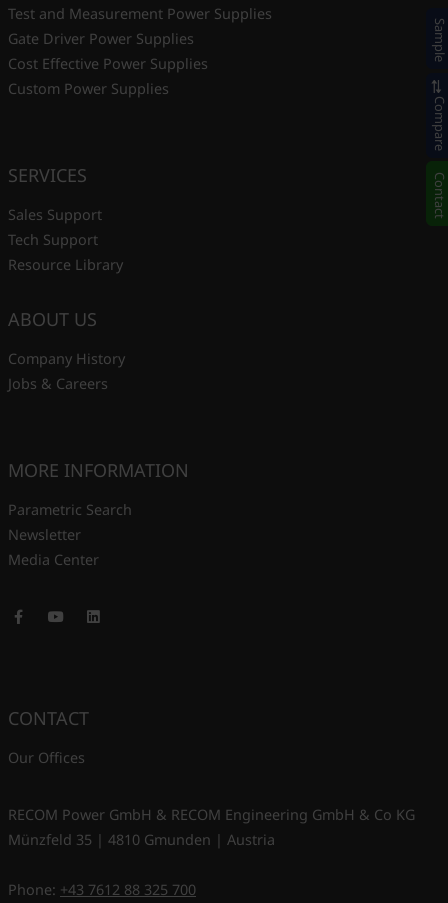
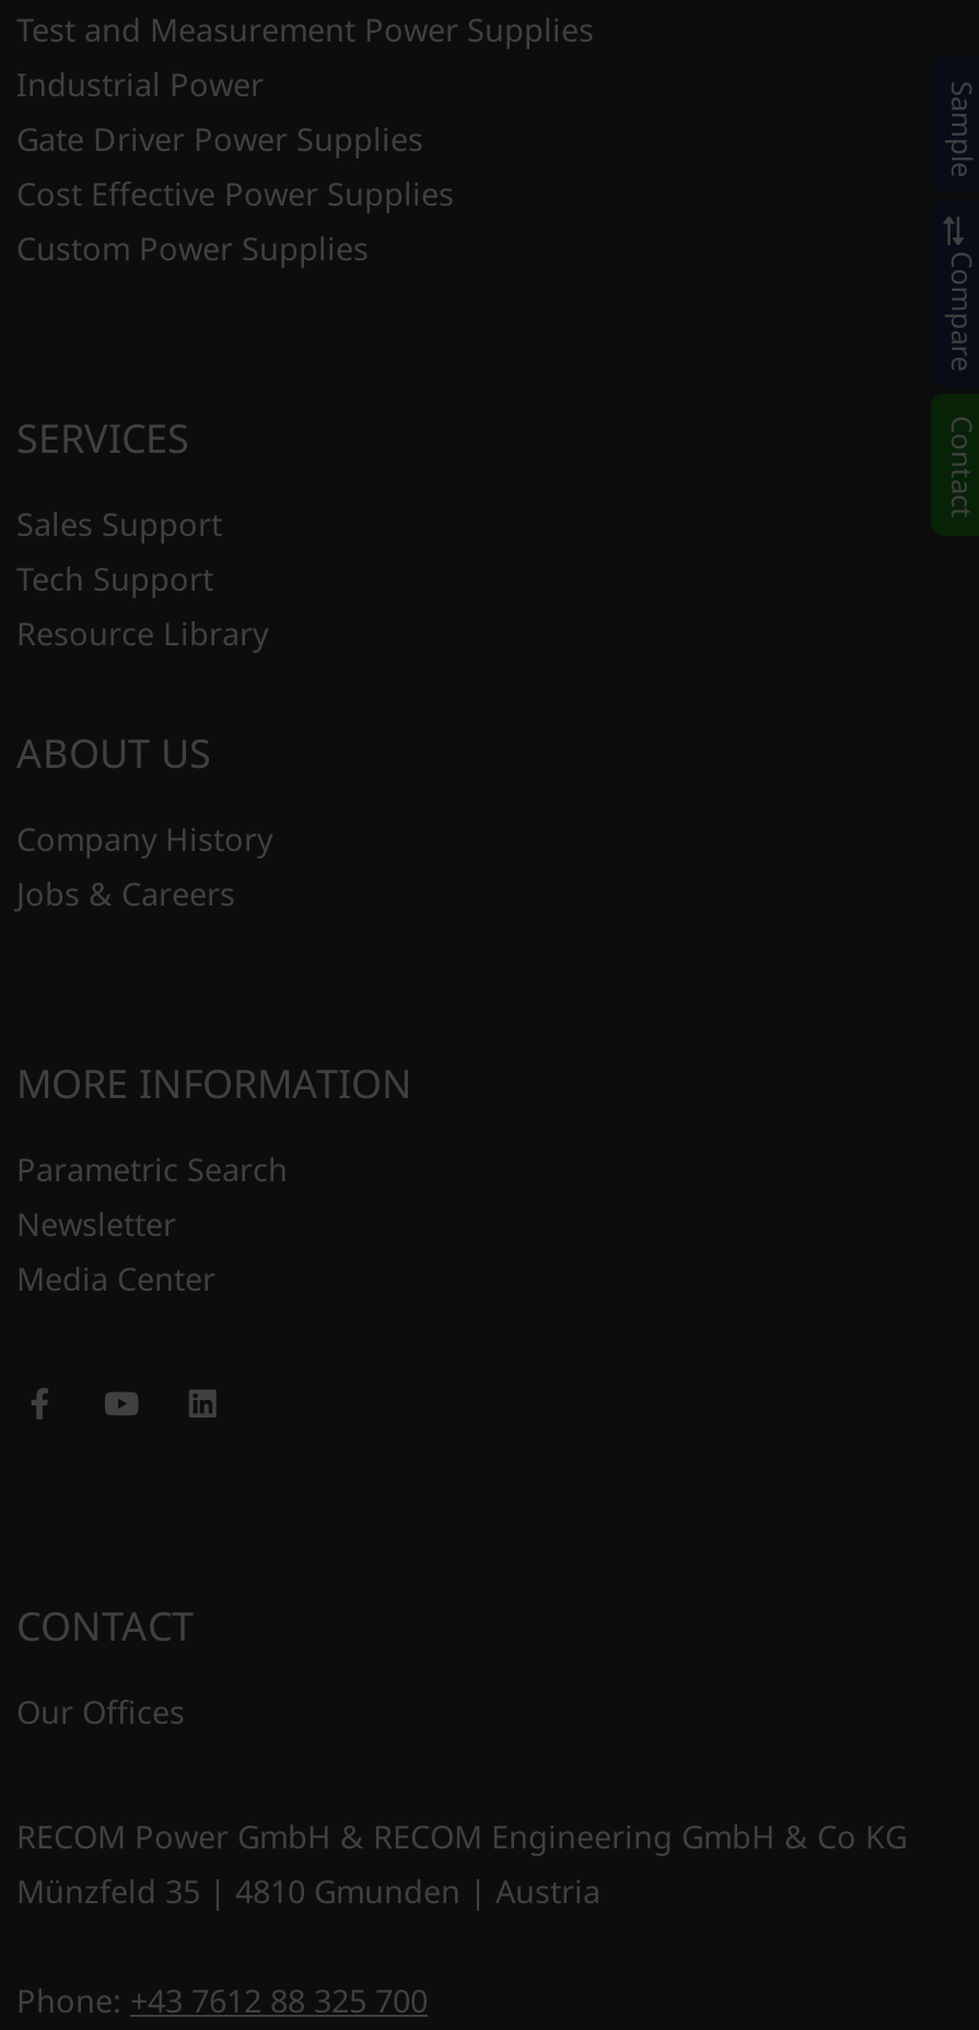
+ Industrial Power
